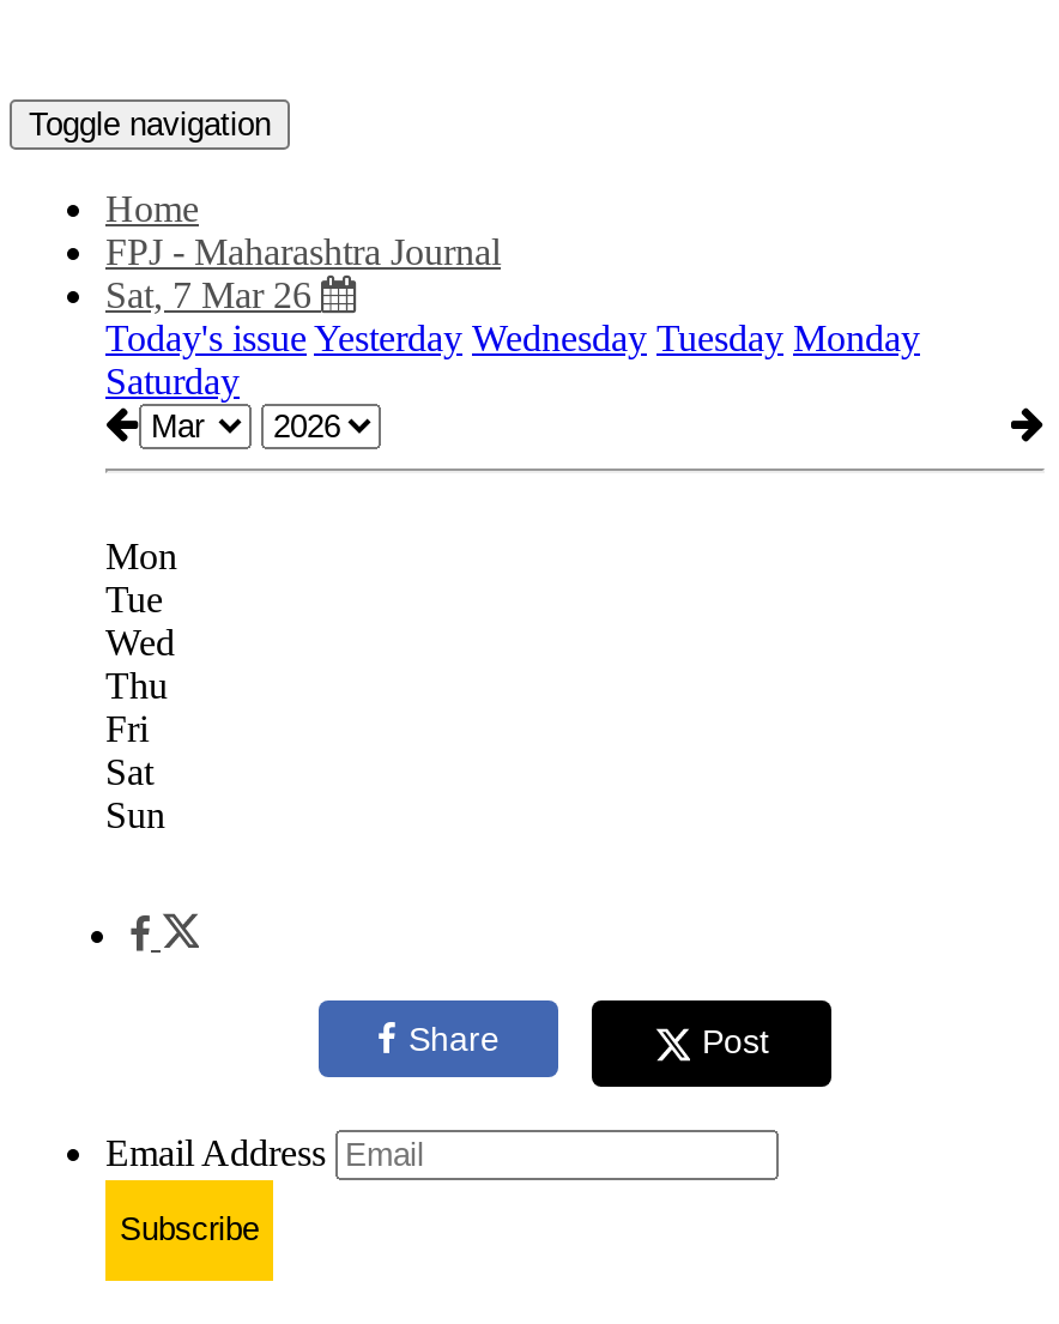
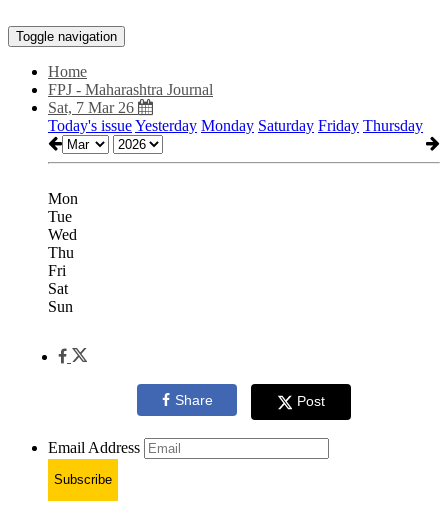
- Today's issue Yesterday Wednesday Tuesday Monday
- Saturday
+ Today's issue Yesterday Monday Saturday Friday Thursday
